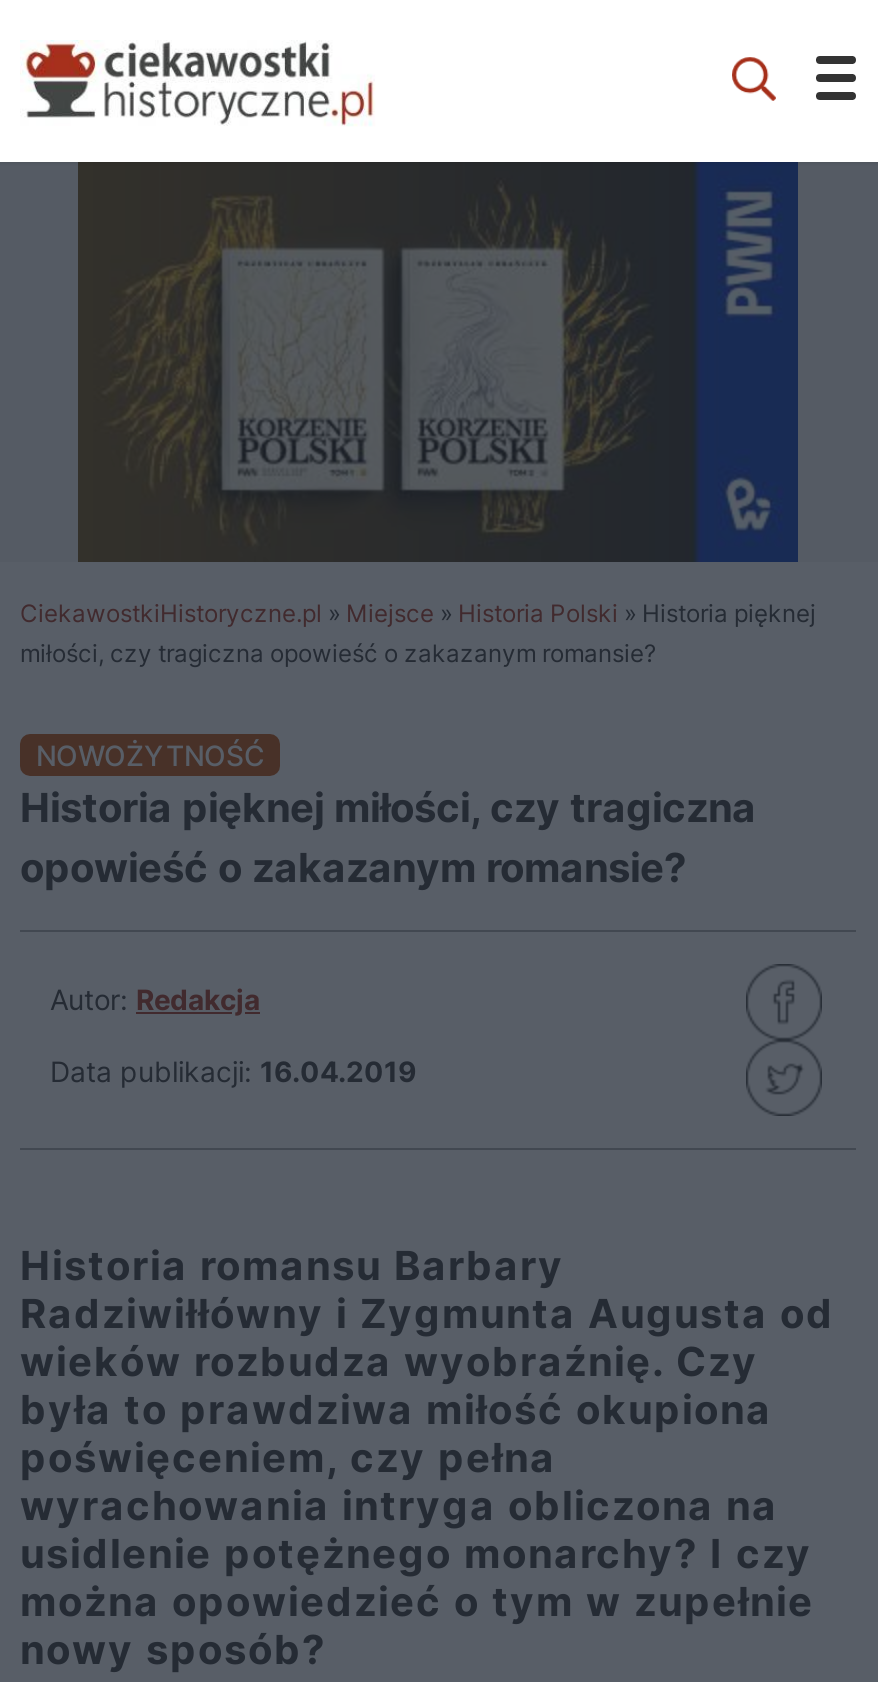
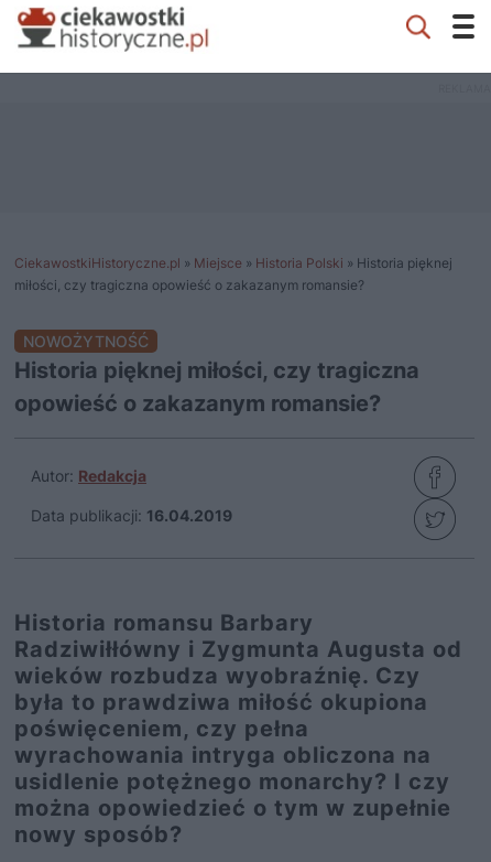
- [image]
